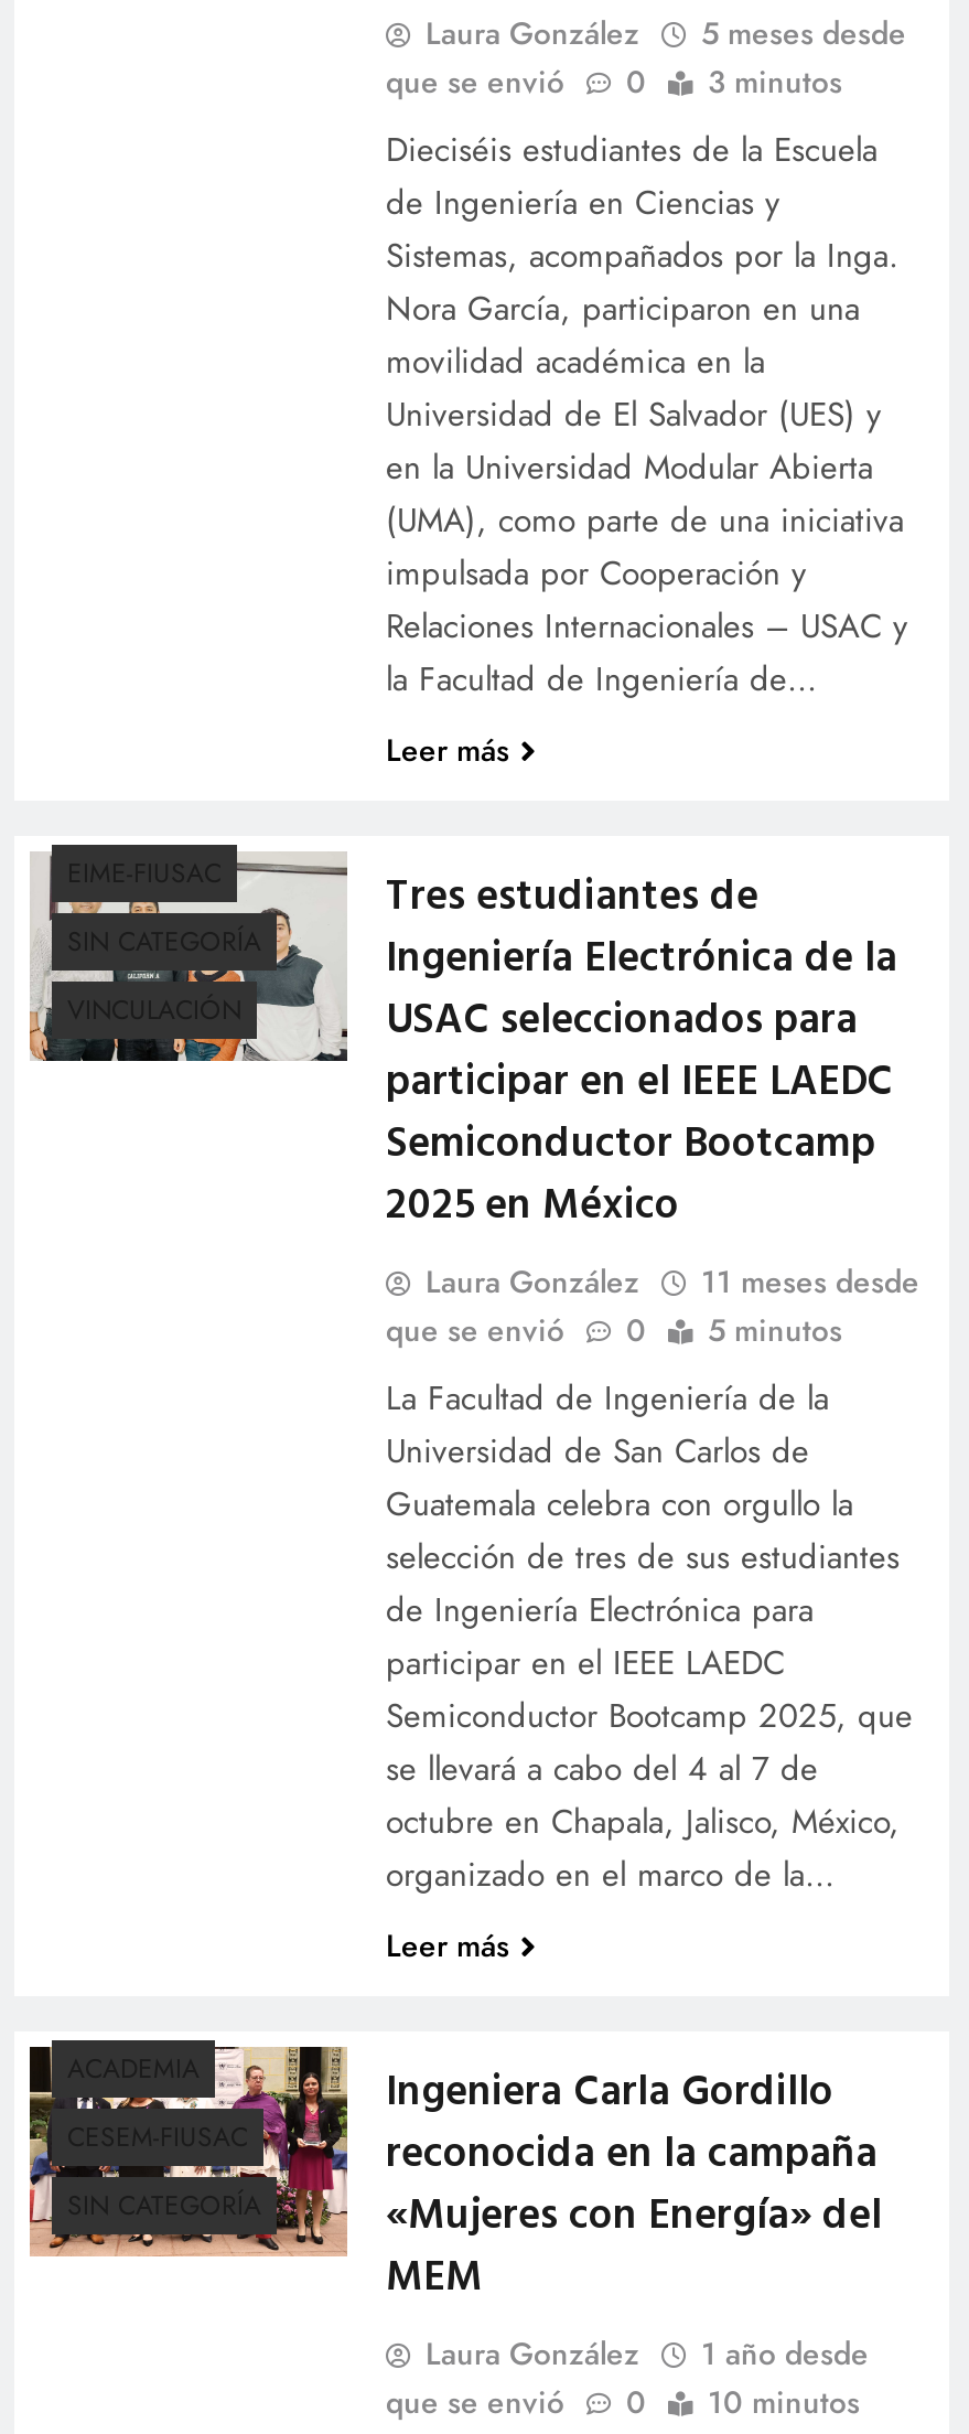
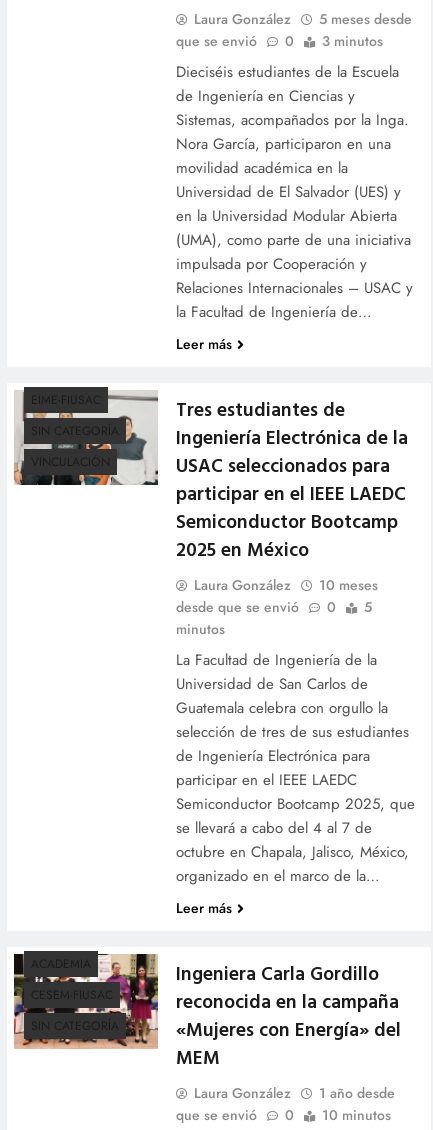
- 11 meses desde
- que se envió
+ 10 meses
+ desde que se envió
